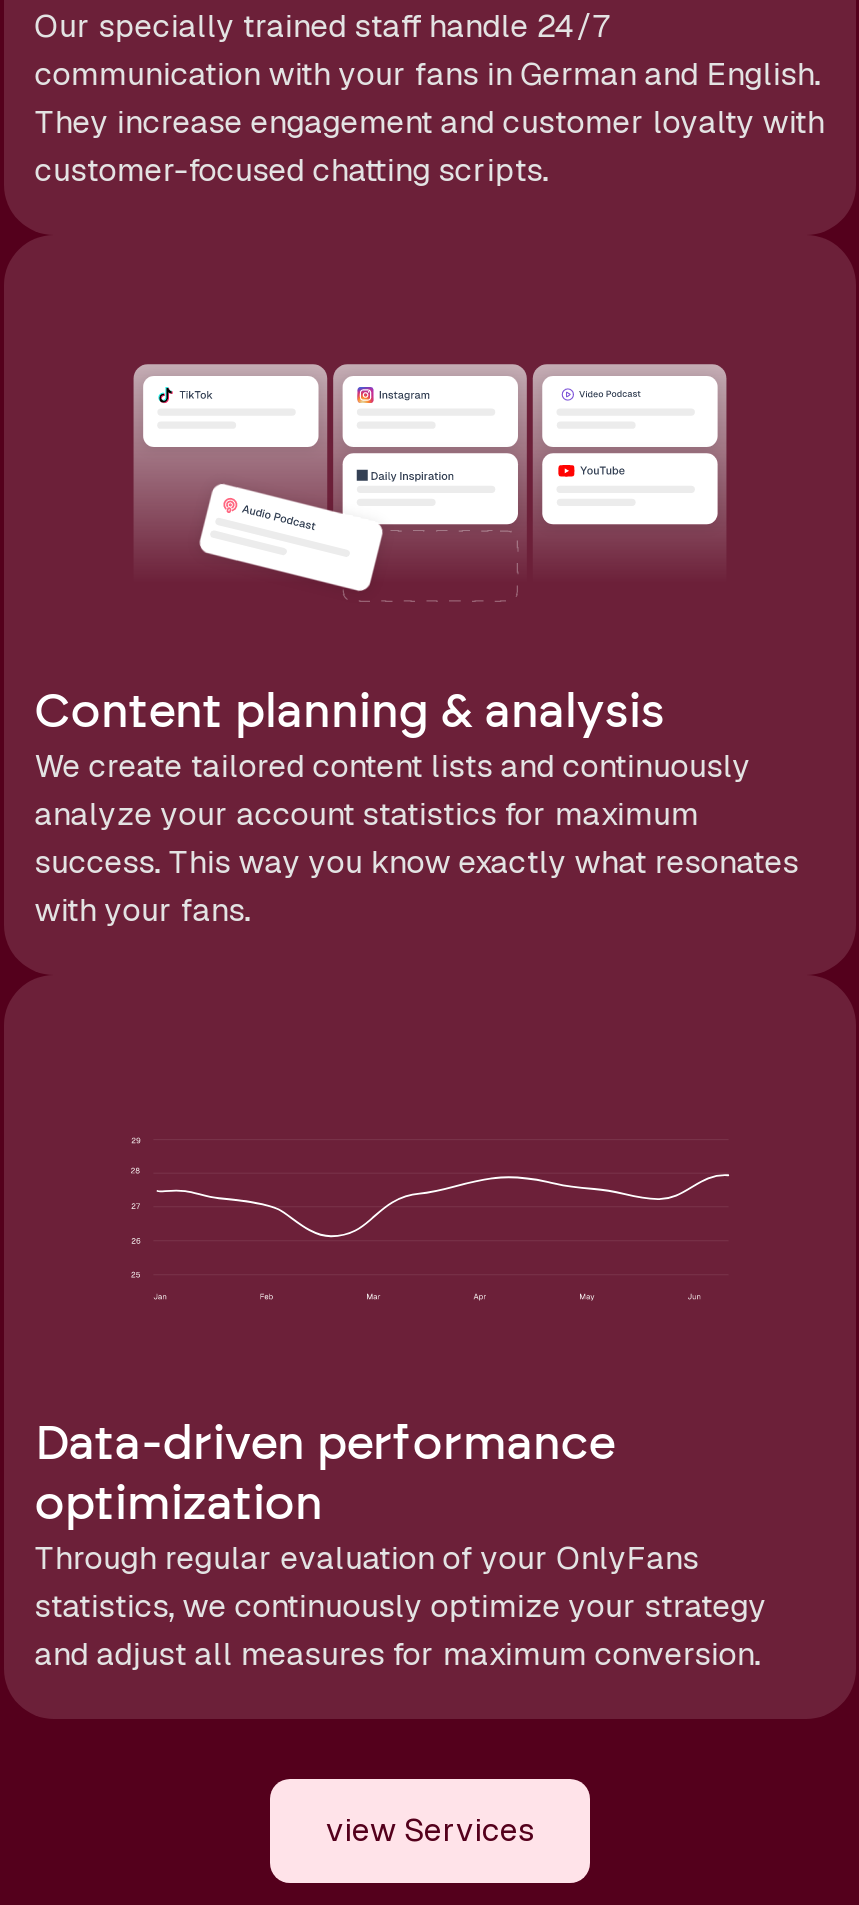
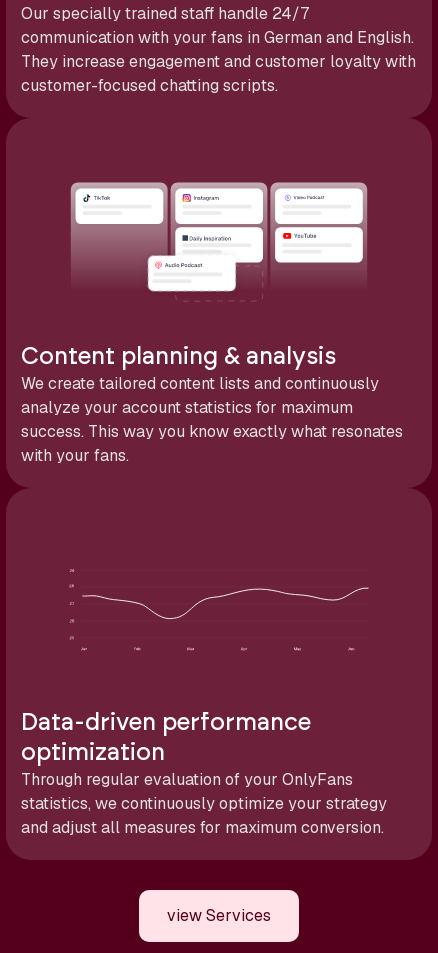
- [image]
+ [image]
